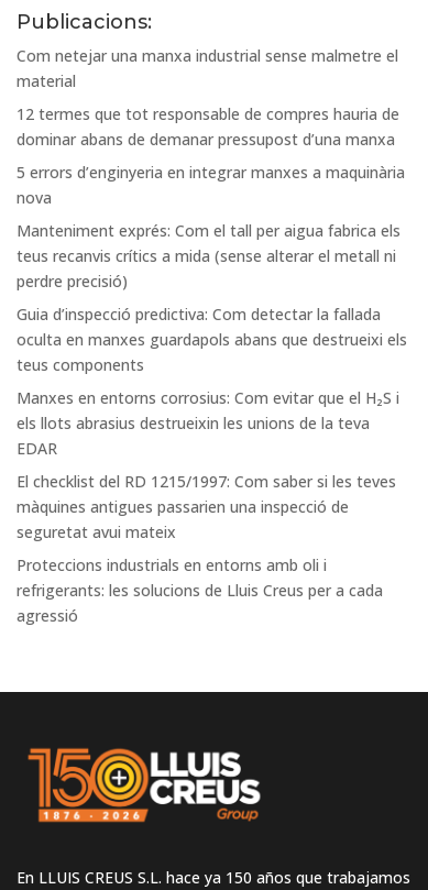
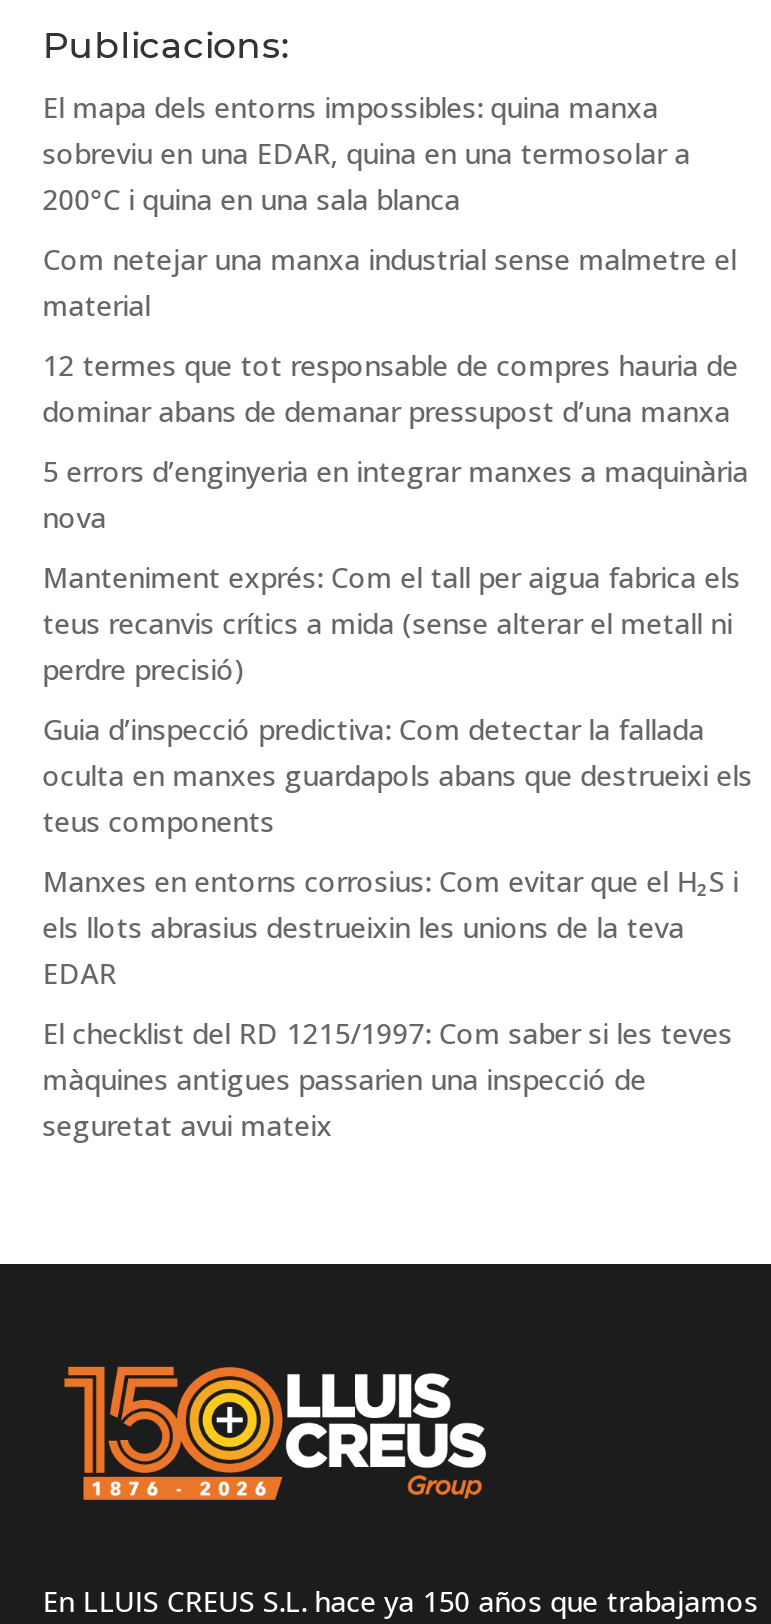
+ El mapa dels entorns impossibles: quina manxa
+ sobreviu en una EDAR, quina en una termosolar a
+ 200°C i quina en una sala blanca

moved down: Com netejar una manxa industrial sense malmetre el | material | 12 termes que tot responsable de compres hauria de | ... | màquines antigues passarien una inspecció de | seguretat avui mateix

- Proteccions industrials en entorns amb oli i
- refrigerants: les solucions de Lluis Creus per a cada
- agressió
